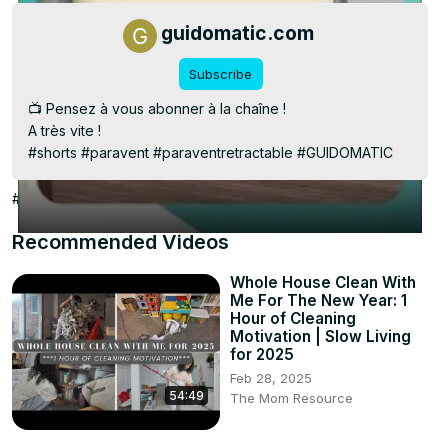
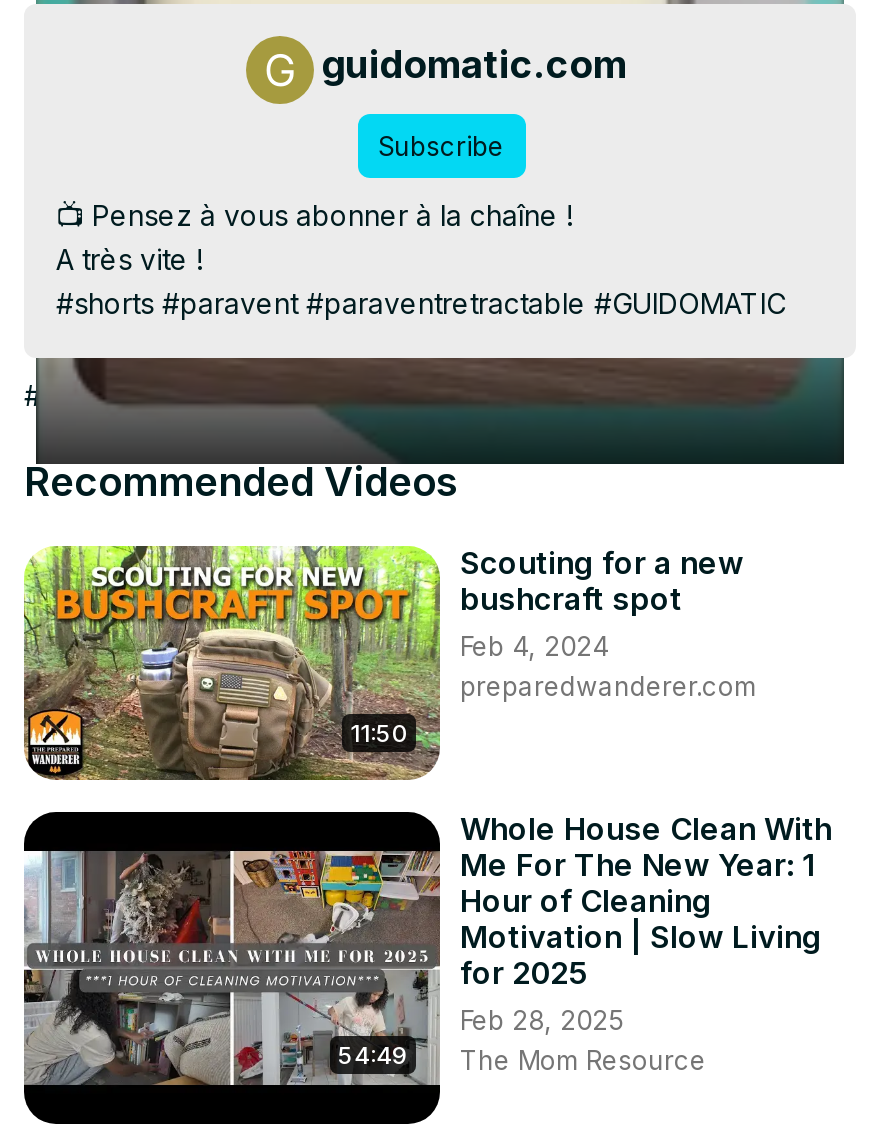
+ [image]
+ 11:50

+ Scouting for a new
+ bushcraft spot
+ Feb 4, 2024
+ preparedwanderer.com
